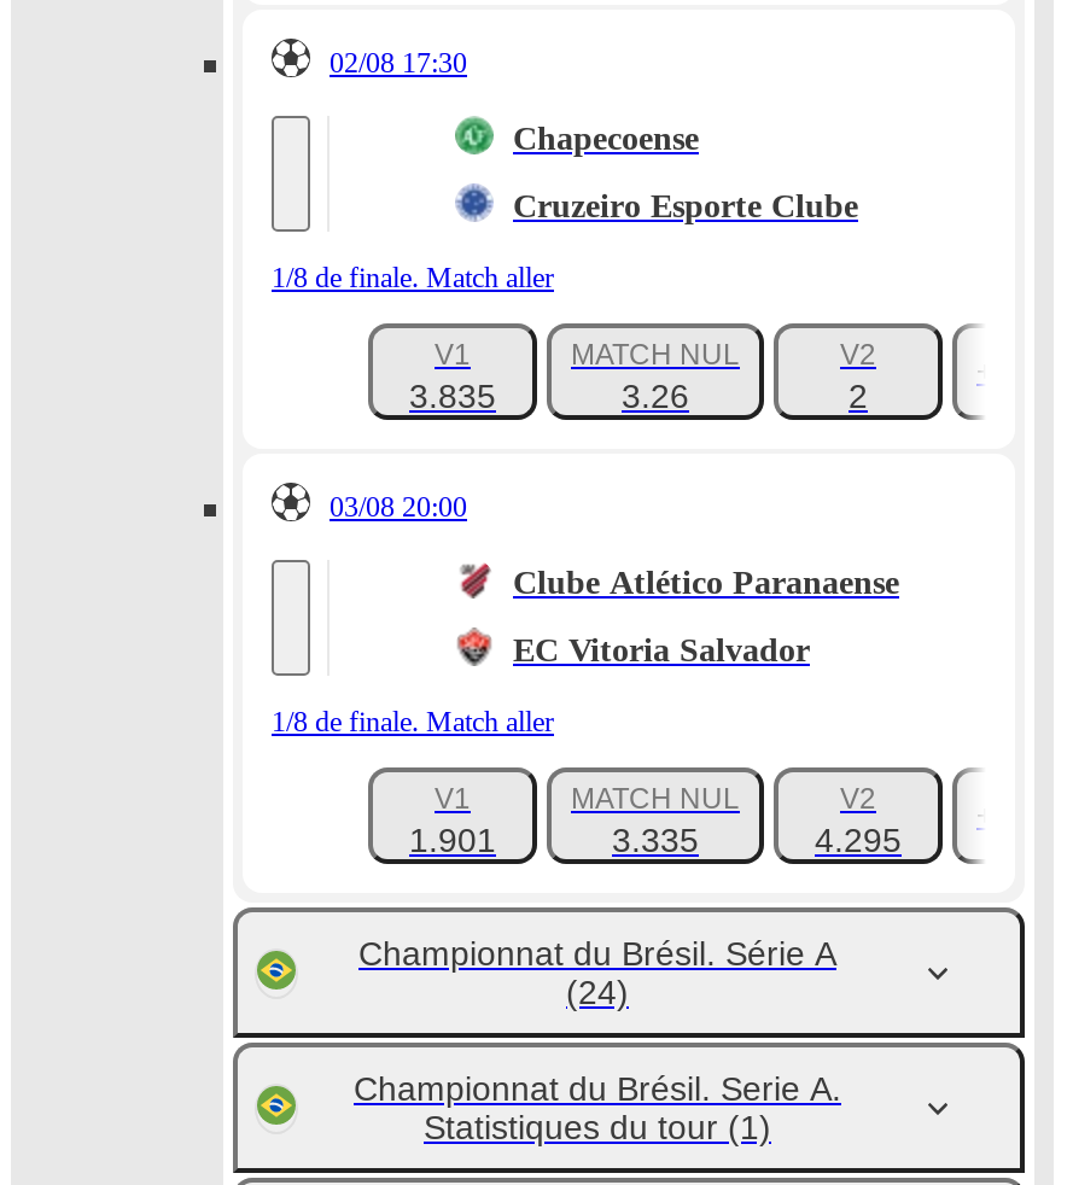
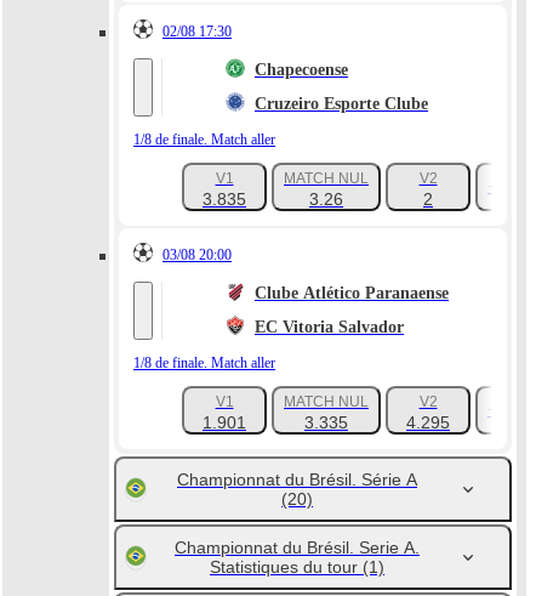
- (24)
+ (20)
